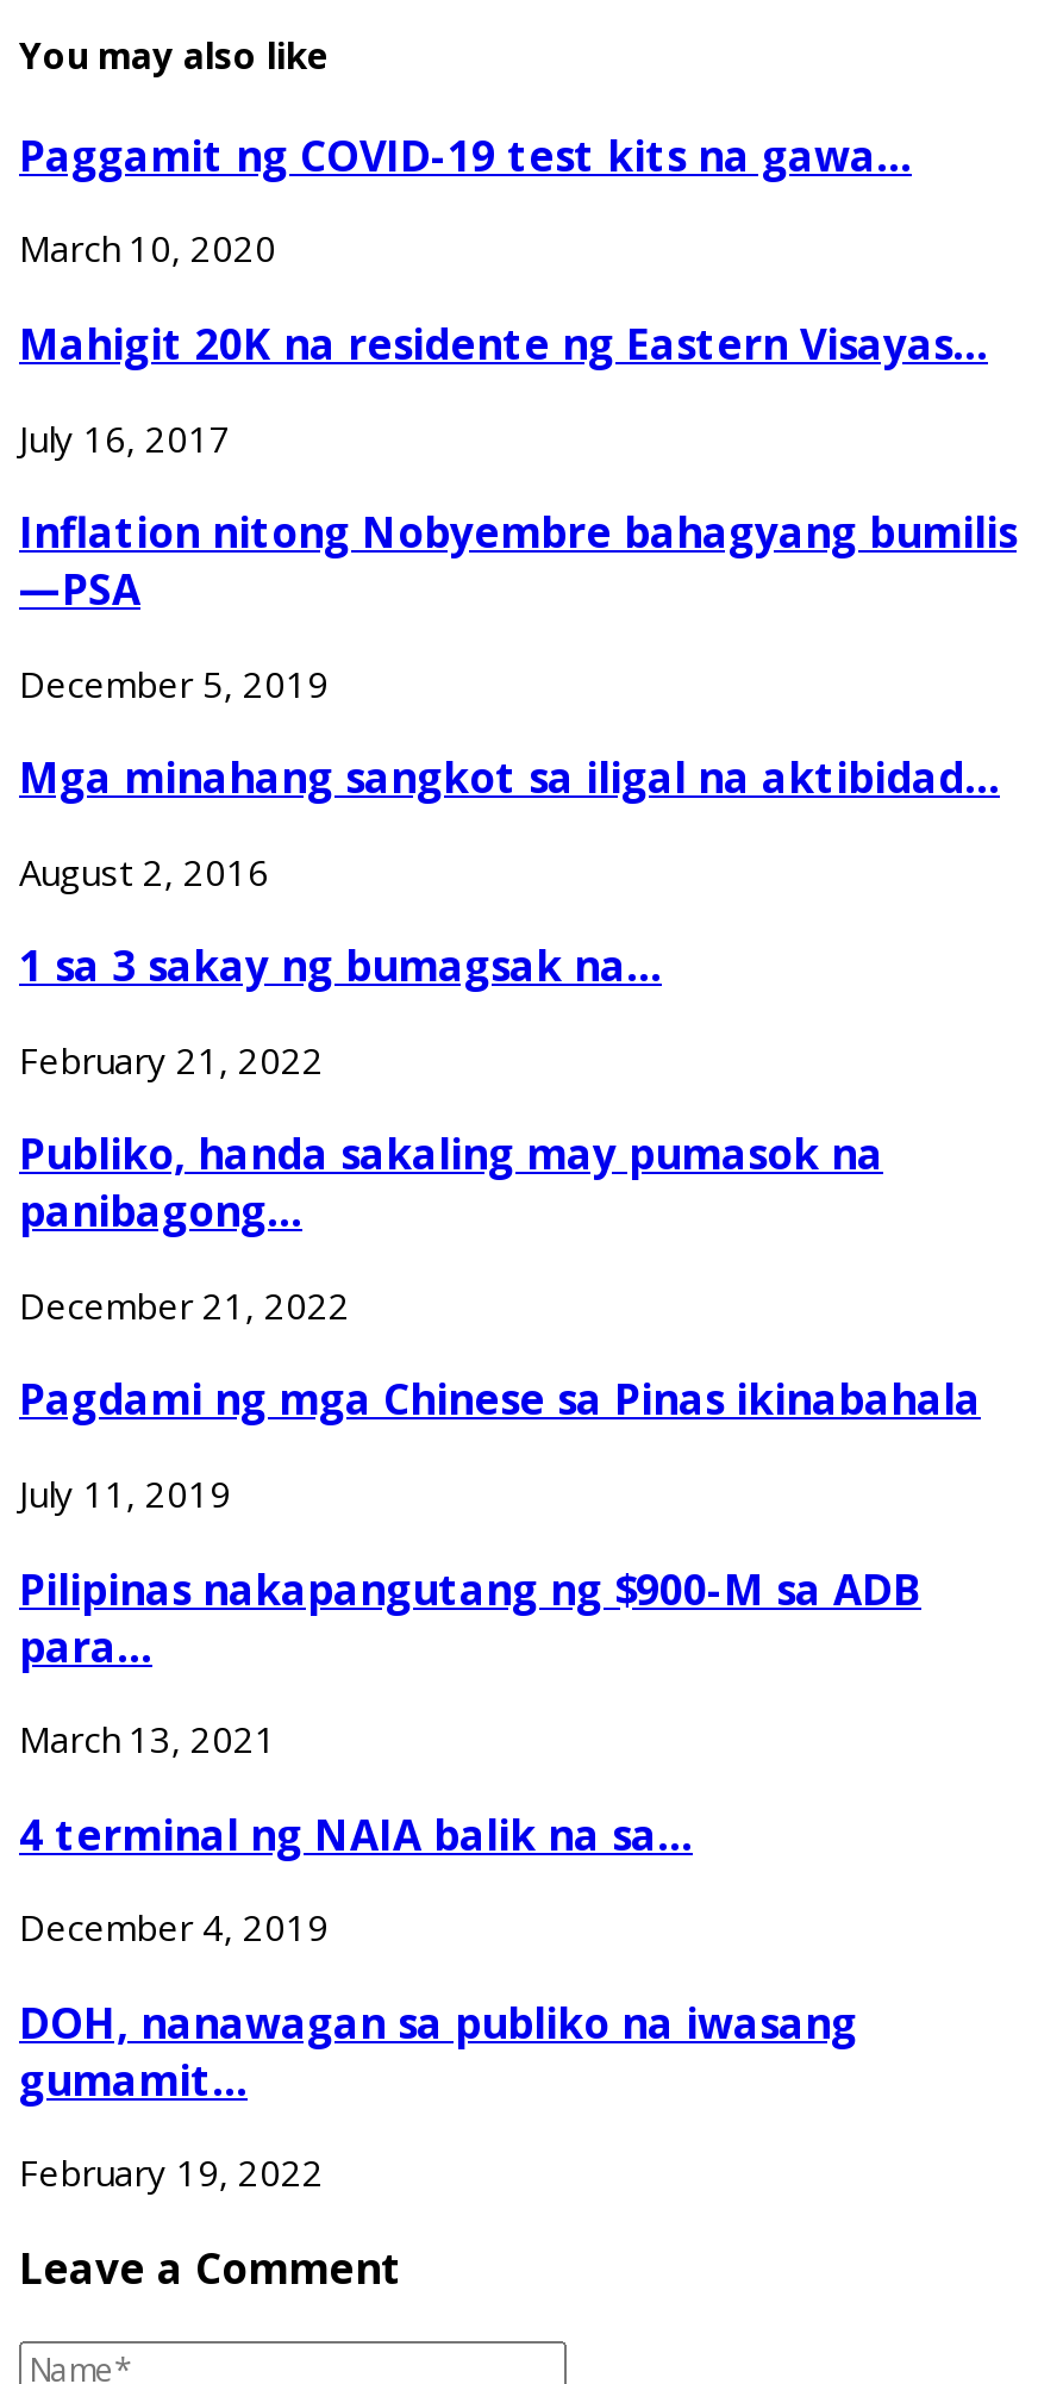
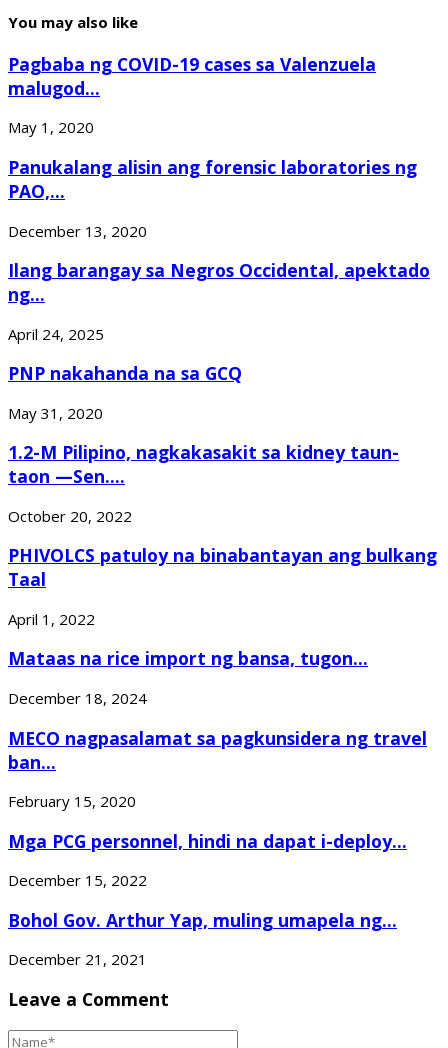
- Paggamit ng COVID-19 test kits na gawa...
+ Pagbaba ng COVID-19 cases sa Valenzuela
+ malugod...

- March 10, 2020
+ May 1, 2020

- Mahigit 20K na residente ng Eastern Visayas...
+ Panukalang alisin ang forensic laboratories ng
+ PAO,...

- July 16, 2017
+ December 13, 2020

- Inflation nitong Nobyembre bahagyang bumilis
- —PSA
+ Ilang barangay sa Negros Occidental, apektado
+ ng...

- December 5, 2019
+ April 24, 2025

- Mga minahang sangkot sa iligal na aktibidad...
+ PNP nakahanda na sa GCQ

- August 2, 2016
+ May 31, 2020

- 1 sa 3 sakay ng bumagsak na...
+ 1.2-M Pilipino, nagkakasakit sa kidney taun-
+ taon —Sen....

- February 21, 2022
+ October 20, 2022

- Publiko, handa sakaling may pumasok na
- panibagong...
+ PHIVOLCS patuloy na binabantayan ang bulkang
+ Taal

- December 21, 2022
+ April 1, 2022

- Pagdami ng mga Chinese sa Pinas ikinabahala
+ Mataas na rice import ng bansa, tugon...

- July 11, 2019
+ December 18, 2024

- Pilipinas nakapangutang ng $900-M sa ADB
- para...
+ MECO nagpasalamat sa pagkunsidera ng travel
+ ban...

- March 13, 2021
+ February 15, 2020

- 4 terminal ng NAIA balik na sa...
+ Mga PCG personnel, hindi na dapat i-deploy...

- December 4, 2019
+ December 15, 2022

- DOH, nanawagan sa publiko na iwasang
- gumamit...
+ Bohol Gov. Arthur Yap, muling umapela ng...

- February 19, 2022
+ December 21, 2021
